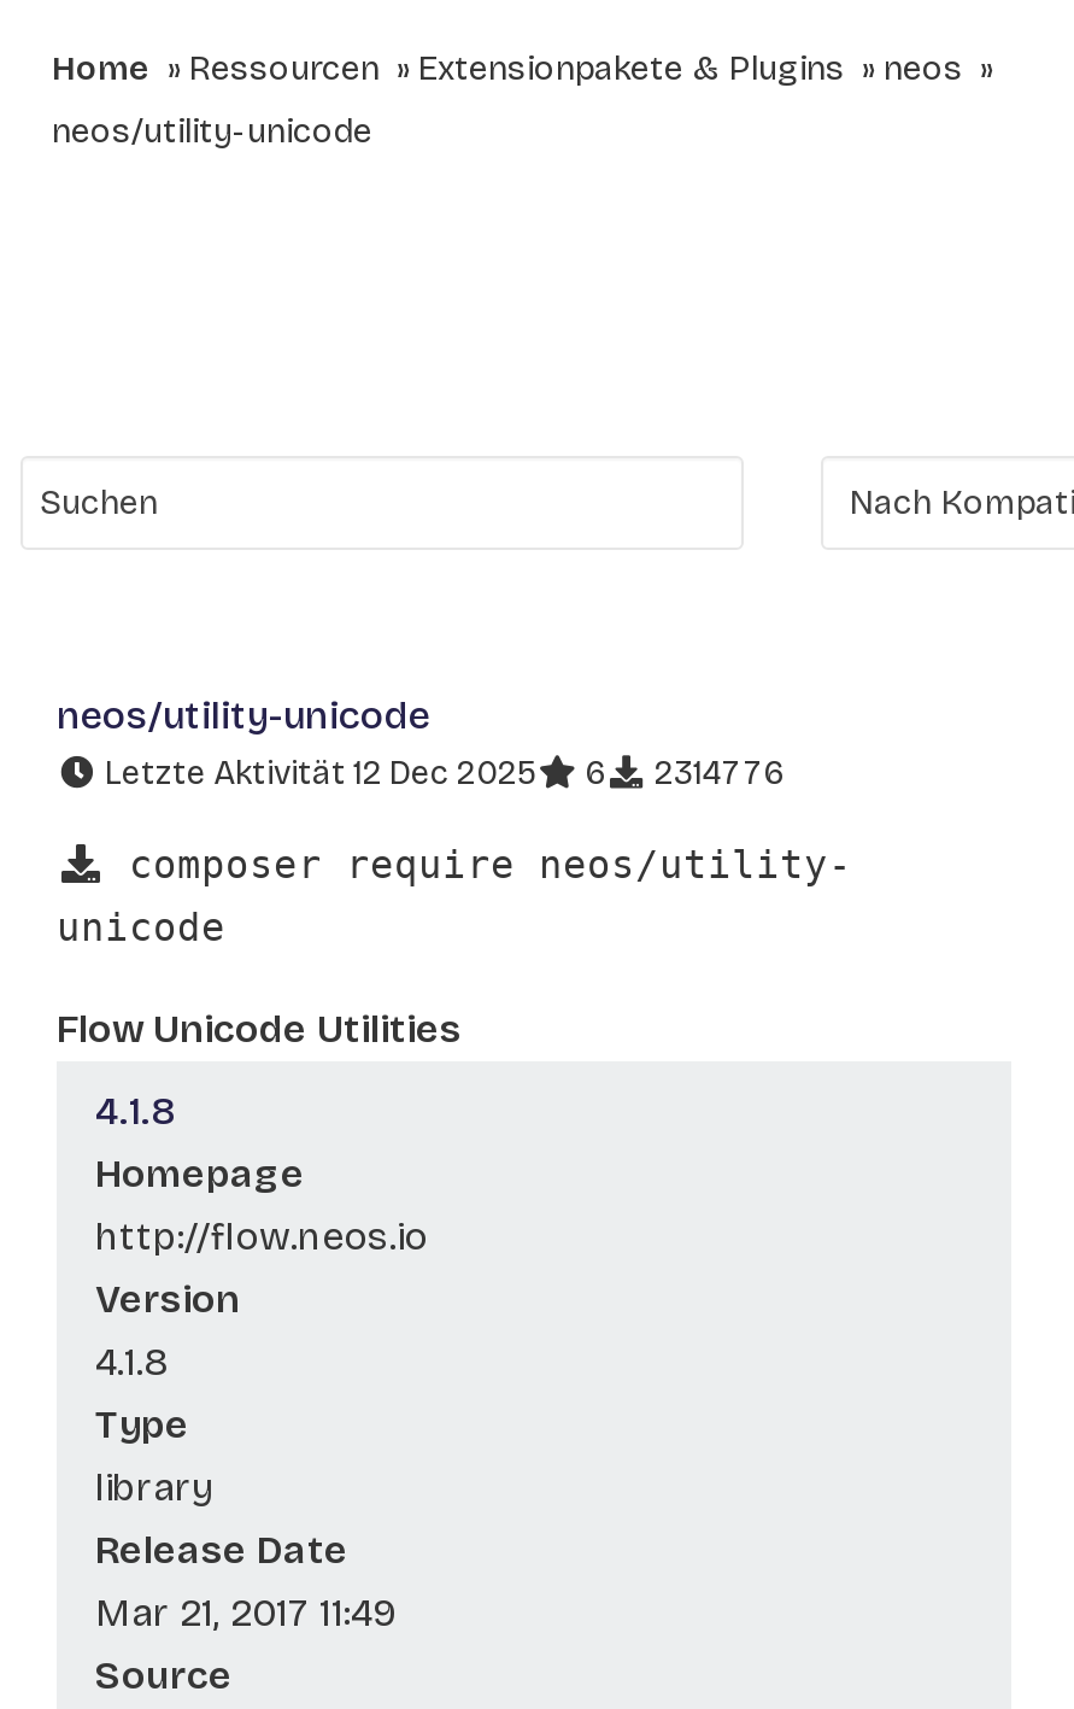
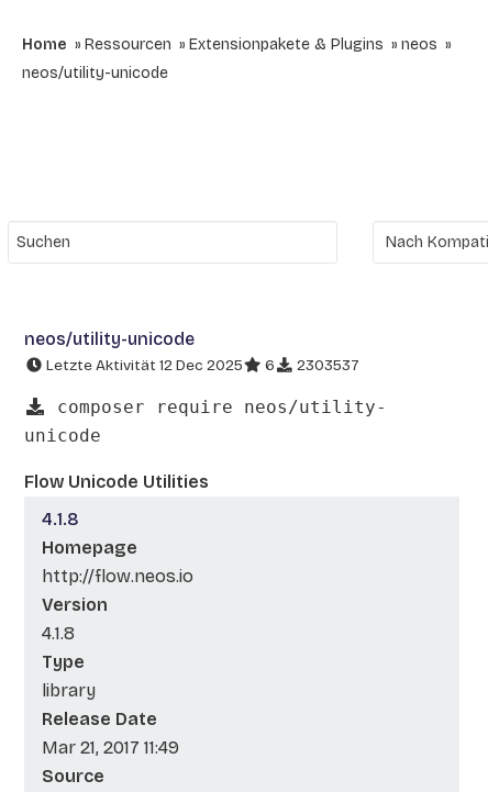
- Letzte Aktivität 12 Dec 2025 6 2314776
+ Letzte Aktivität 12 Dec 2025 6 2303537
